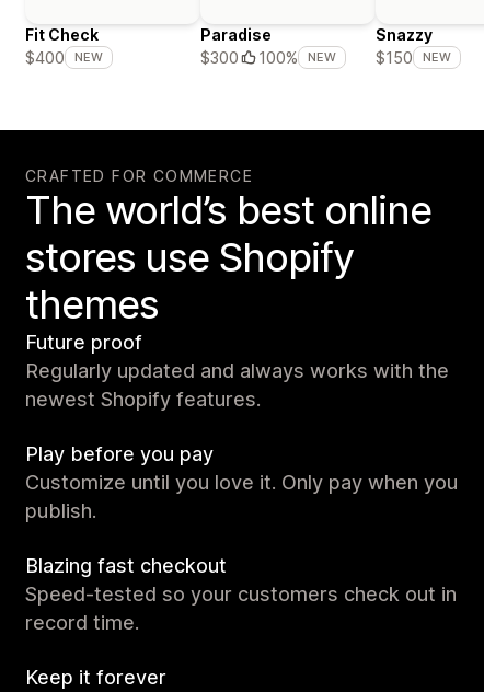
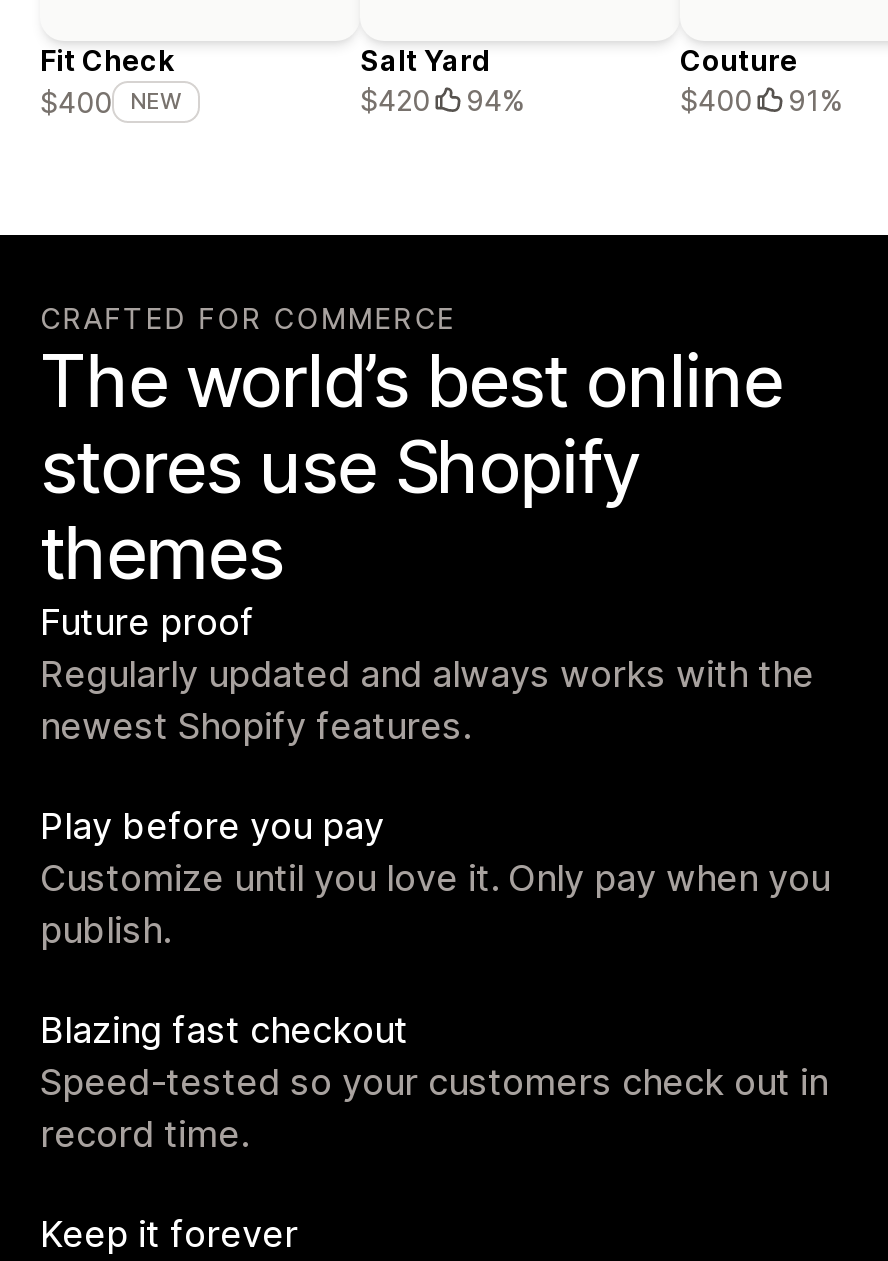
- Paradise
- $300
- 100%
- NEW
+ Salt Yard
+ $420
+ 94%

- Snazzy
- $150
- NEW
+ Couture
+ $400
+ 91%
